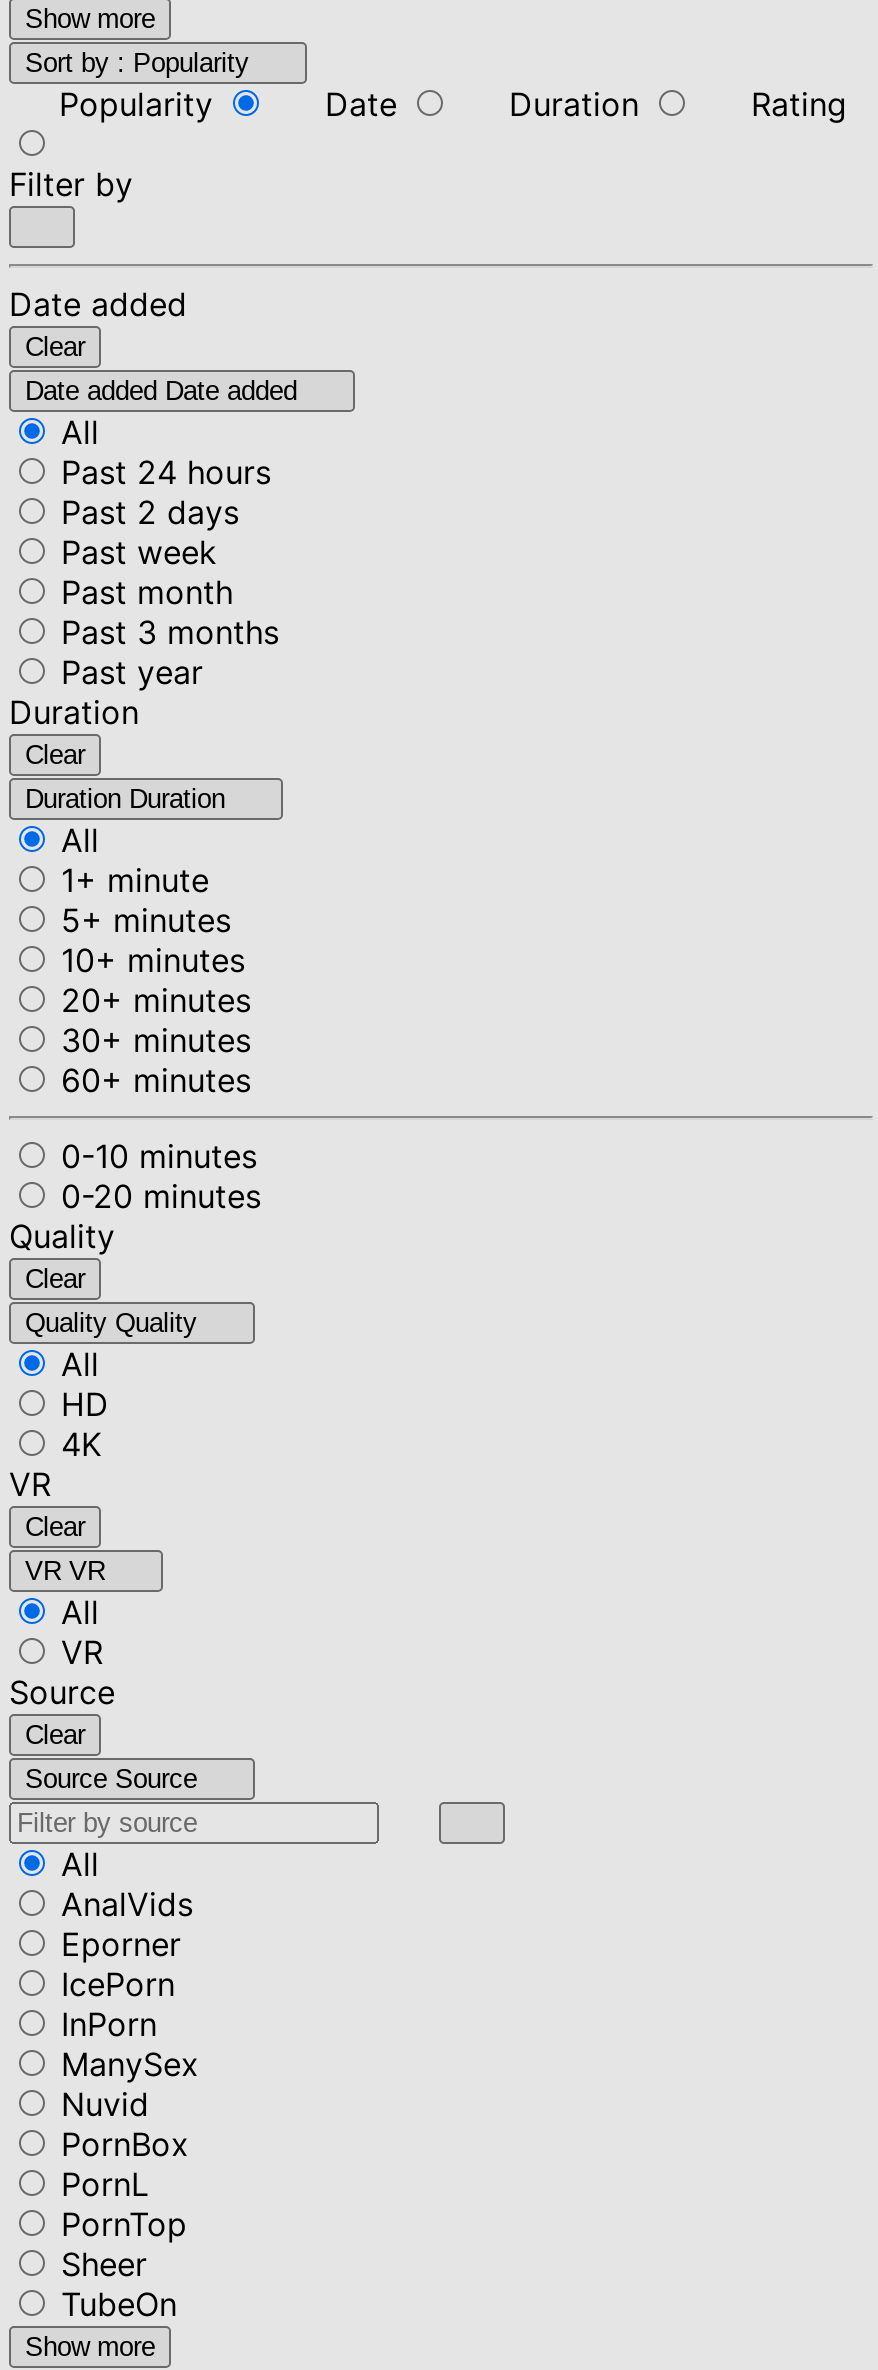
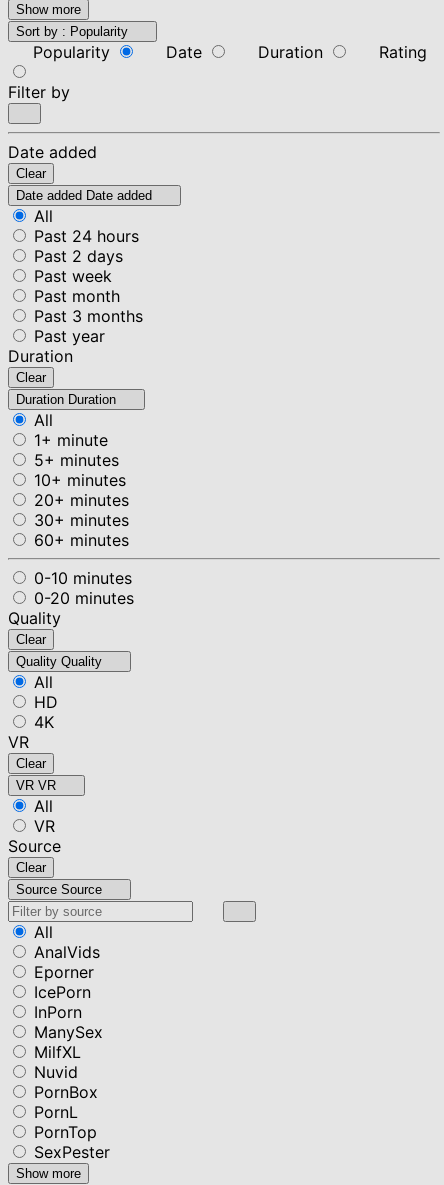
+ MilfXL

moved down: Nuvid | PornBox | PornL | PornTop

- Sheer
- TubeOn
+ SexPester
